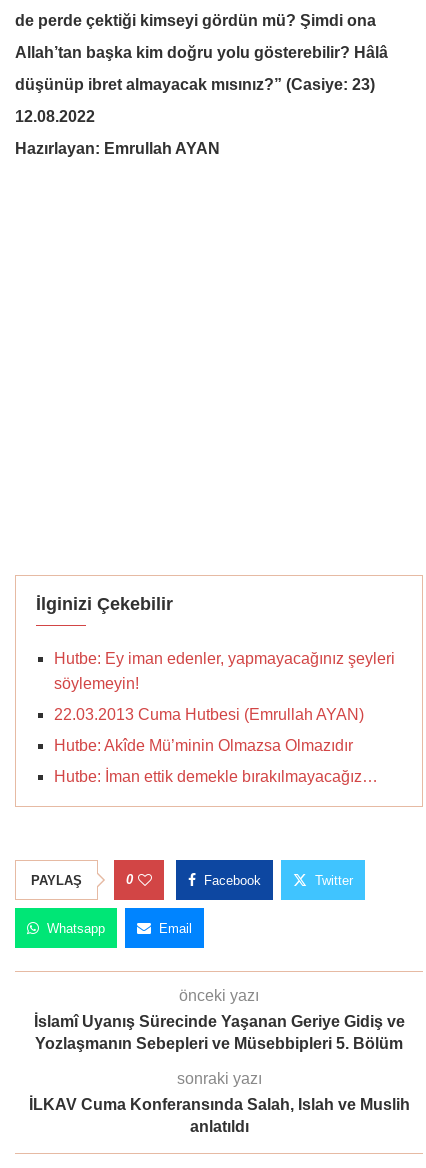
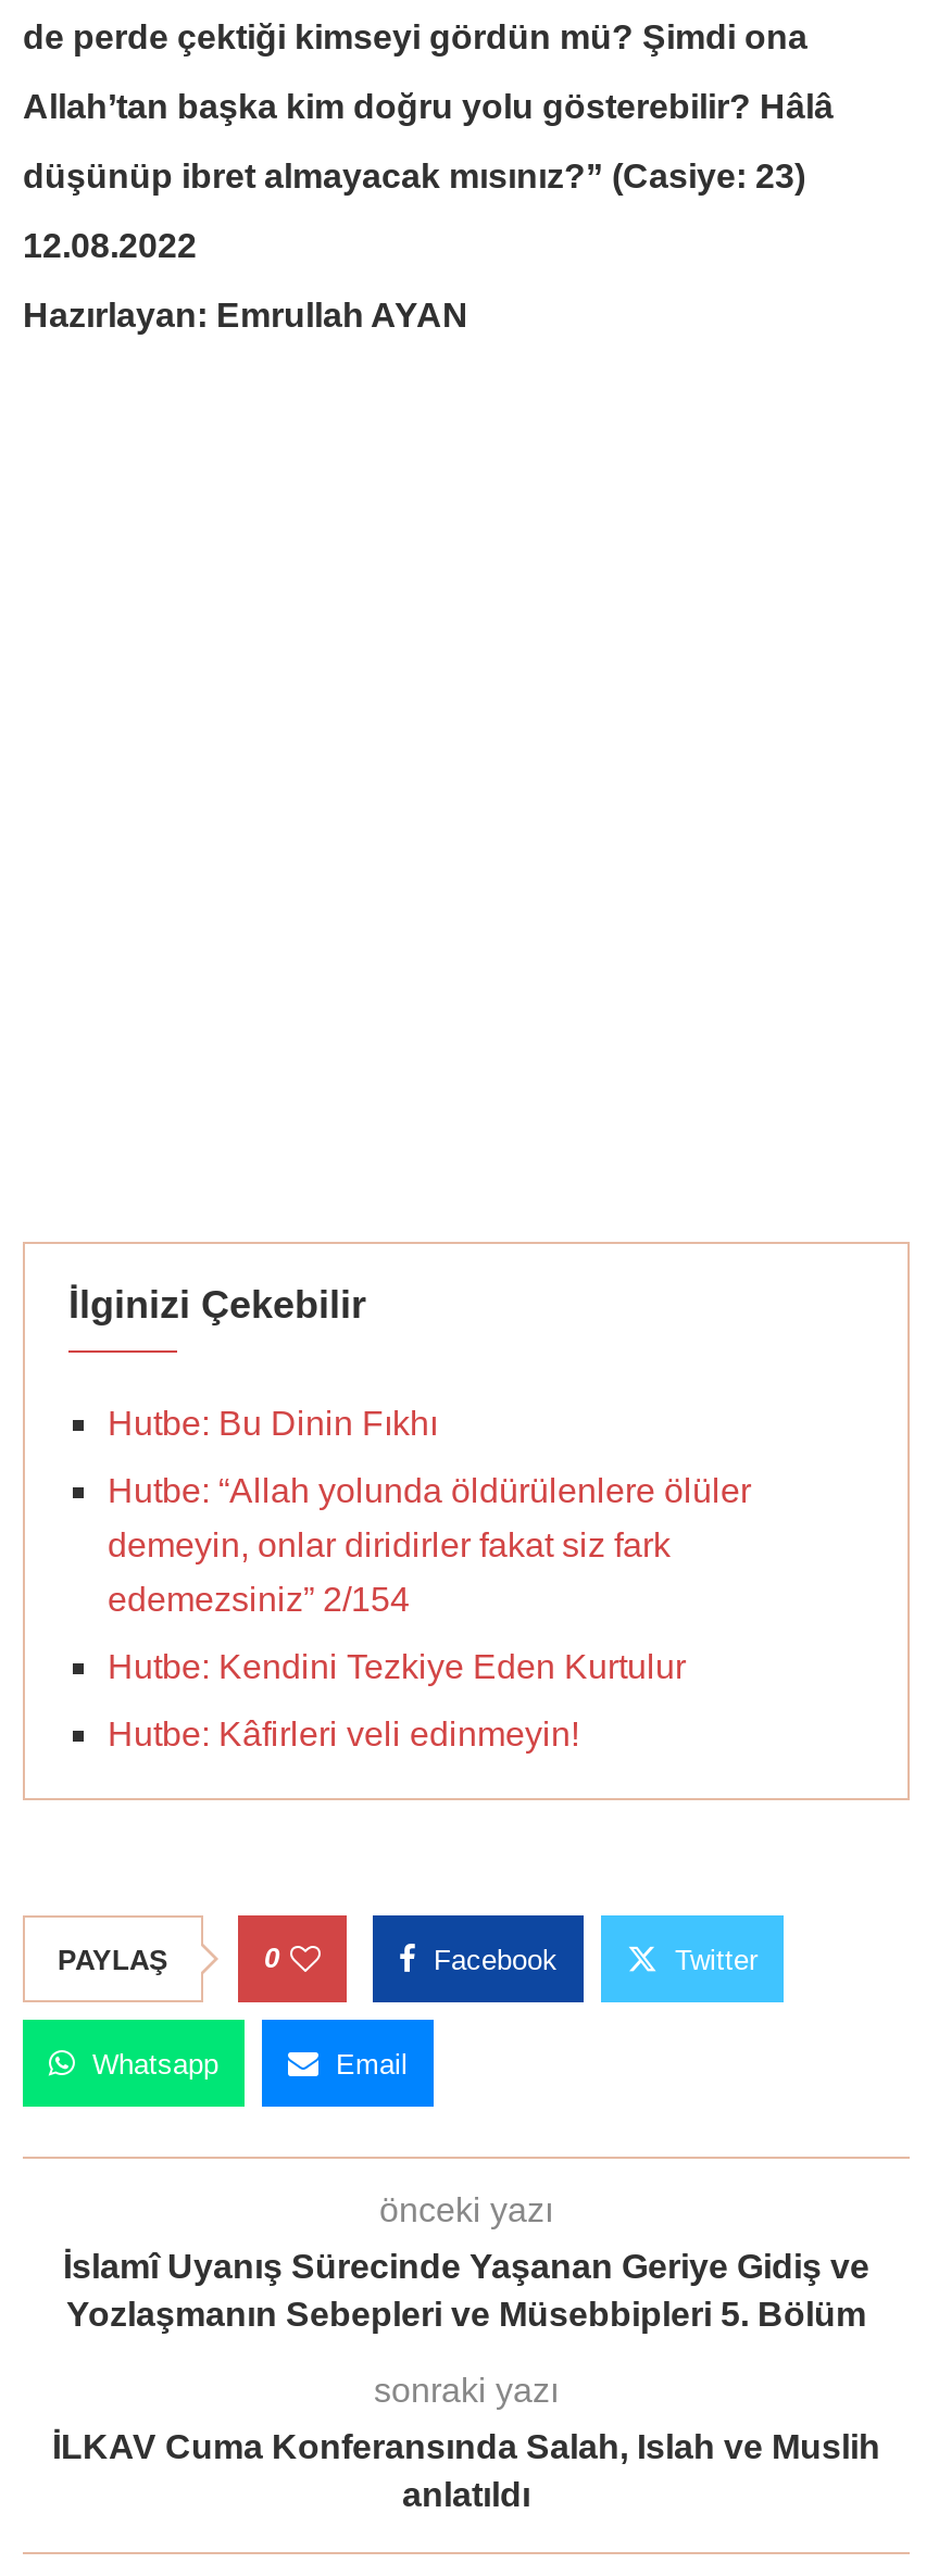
- Hutbe: Ey iman edenler, yapmayacağınız şeyleri
- söylemeyin!
- 22.03.2013 Cuma Hutbesi (Emrullah AYAN)
- Hutbe: Akîde Mü’minin Olmazsa Olmazıdır
- Hutbe: İman ettik demekle bırakılmayacağız…
+ Hutbe: Bu Dinin Fıkhı
+ Hutbe: “Allah yolunda öldürülenlere ölüler
+ demeyin, onlar diridirler fakat siz fark
+ edemezsiniz” 2/154
+ Hutbe: Kendini Tezkiye Eden Kurtulur
+ Hutbe: Kâfirleri veli edinmeyin!
